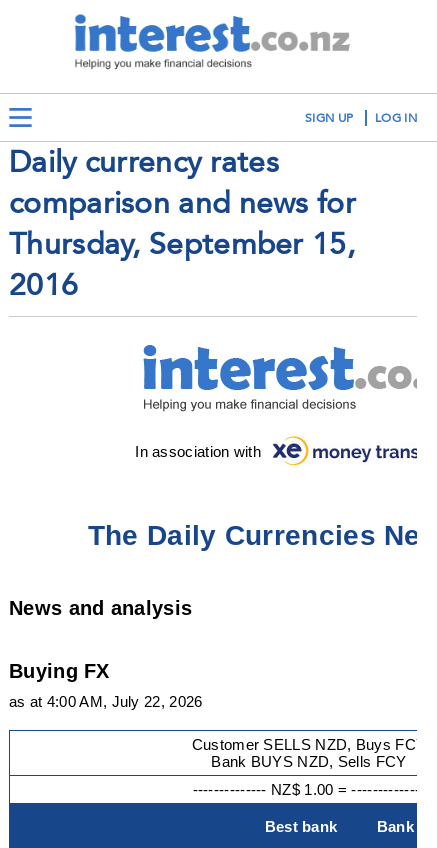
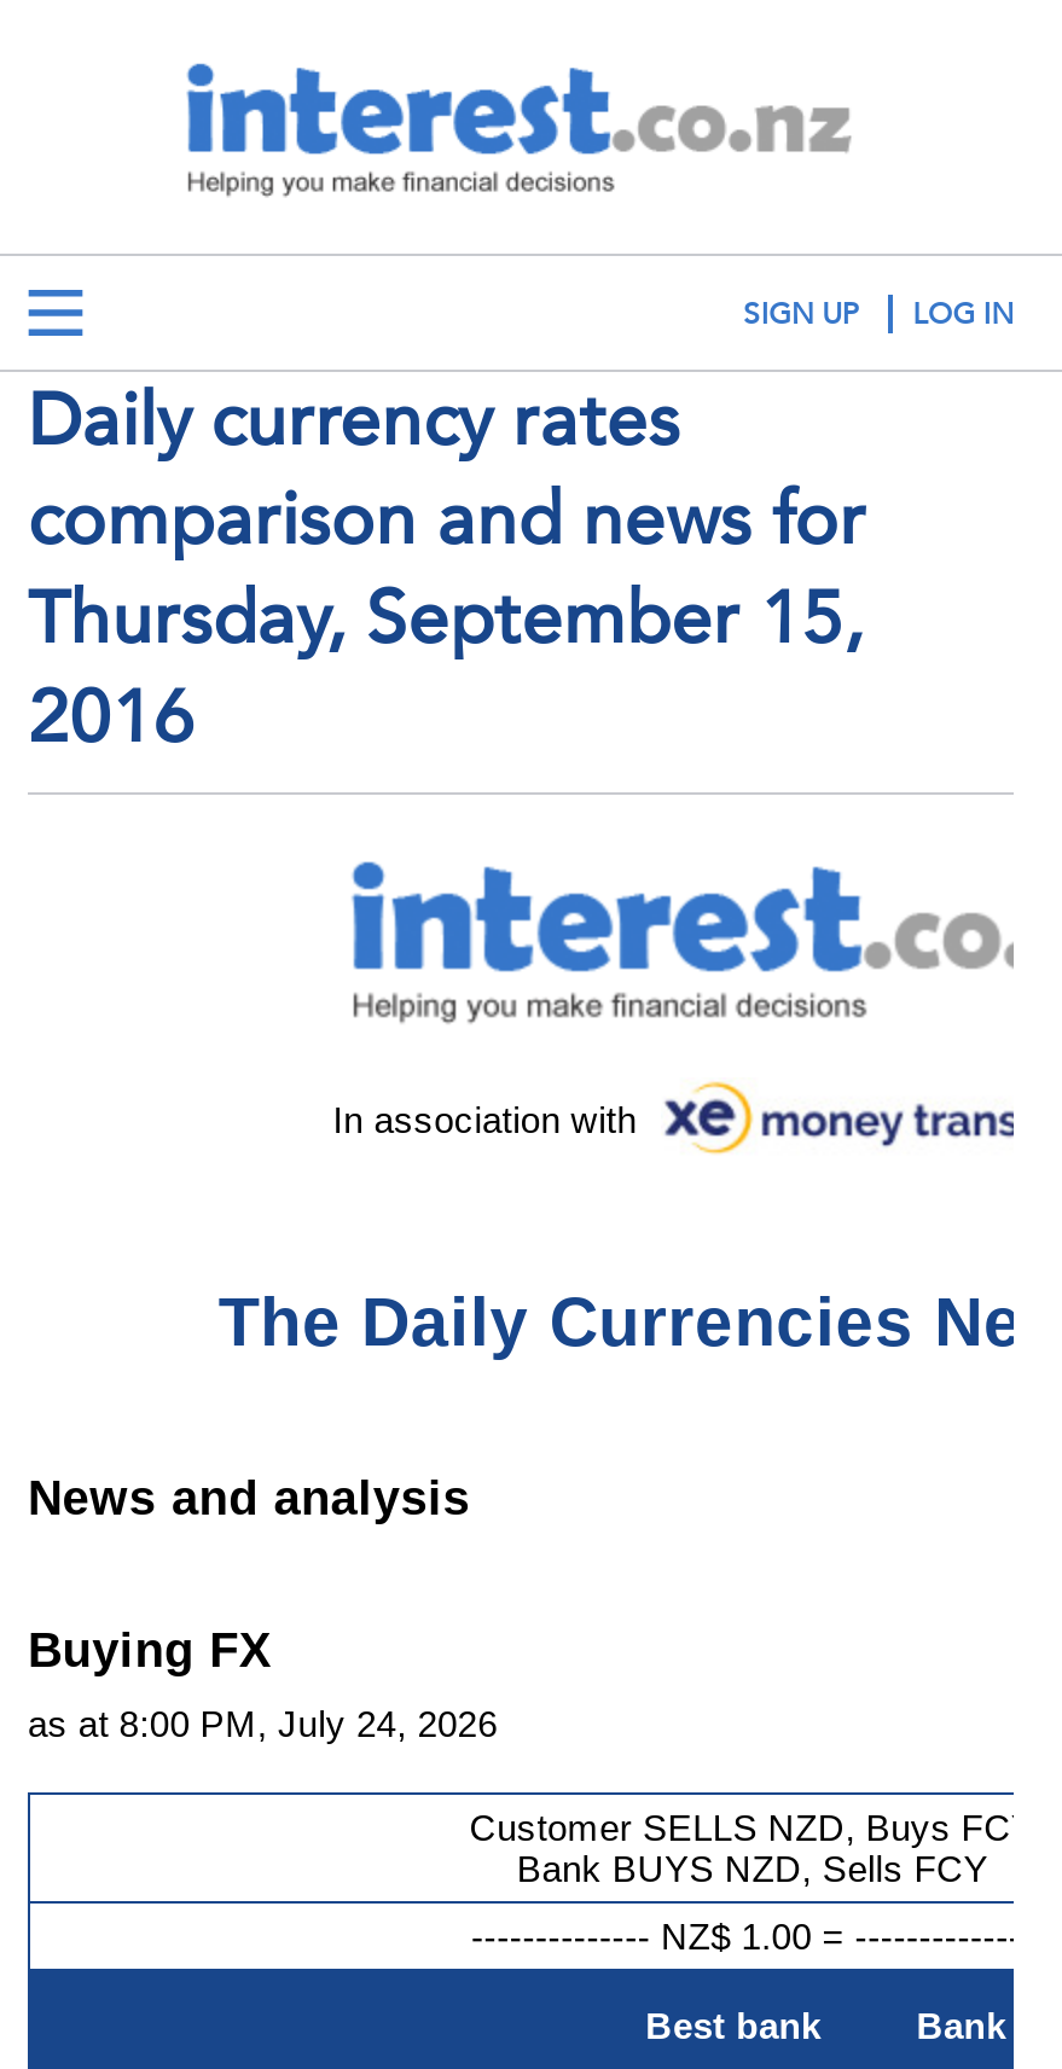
- as at 4:00 AM, July 22, 2026
+ as at 8:00 PM, July 24, 2026
